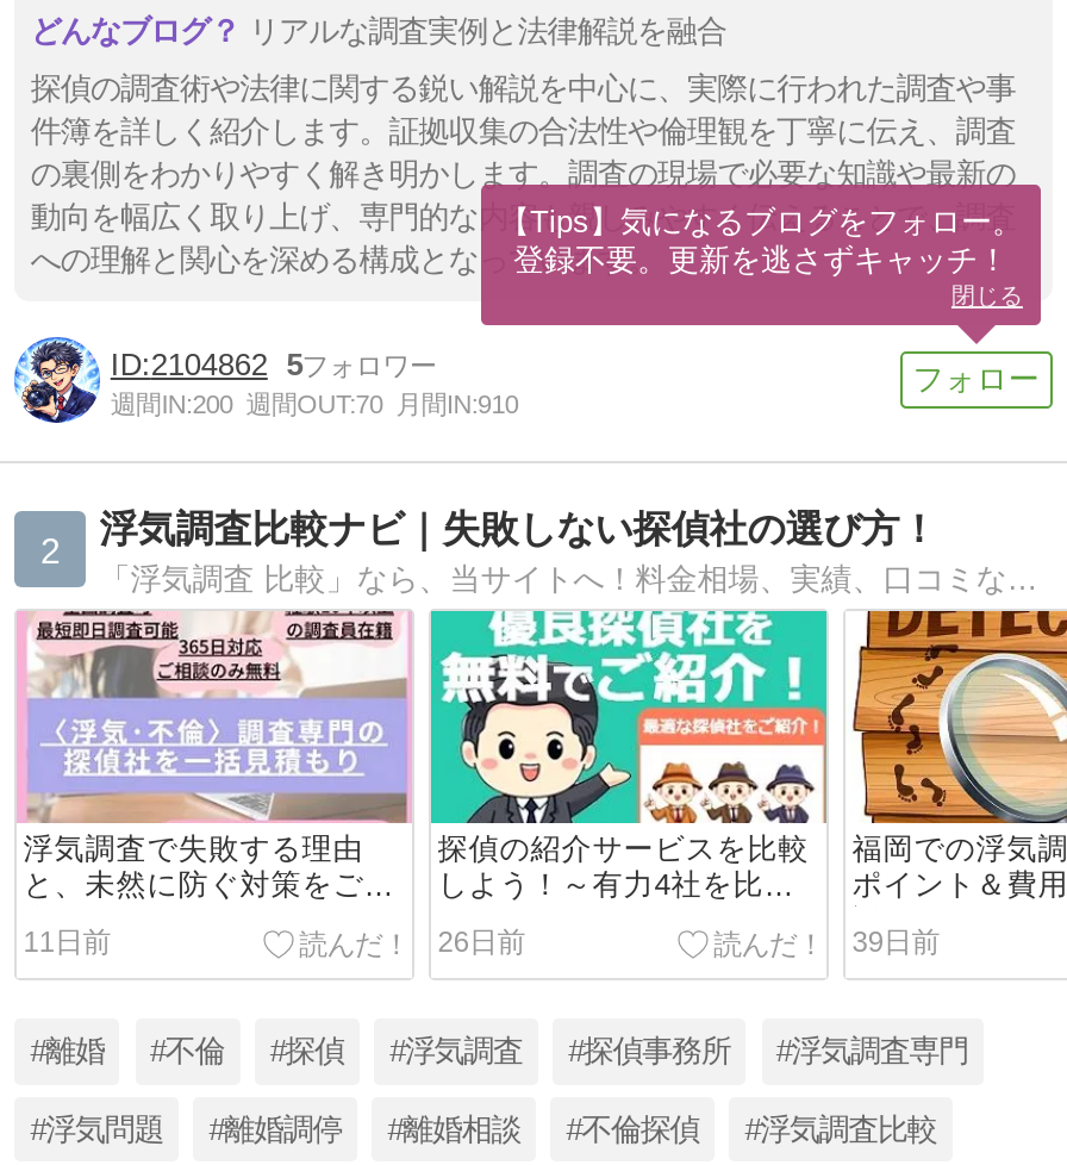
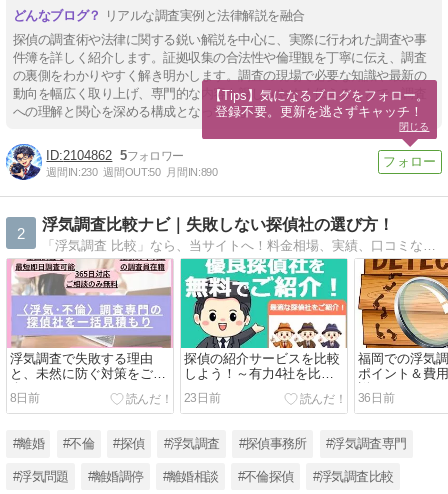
- 週間IN:200 週間OUT:70 月間IN:910
+ 週間IN:230 週間OUT:50 月間IN:890

- 11日前
+ 8日前

- 26日前
+ 23日前

- 39日前
+ 36日前
